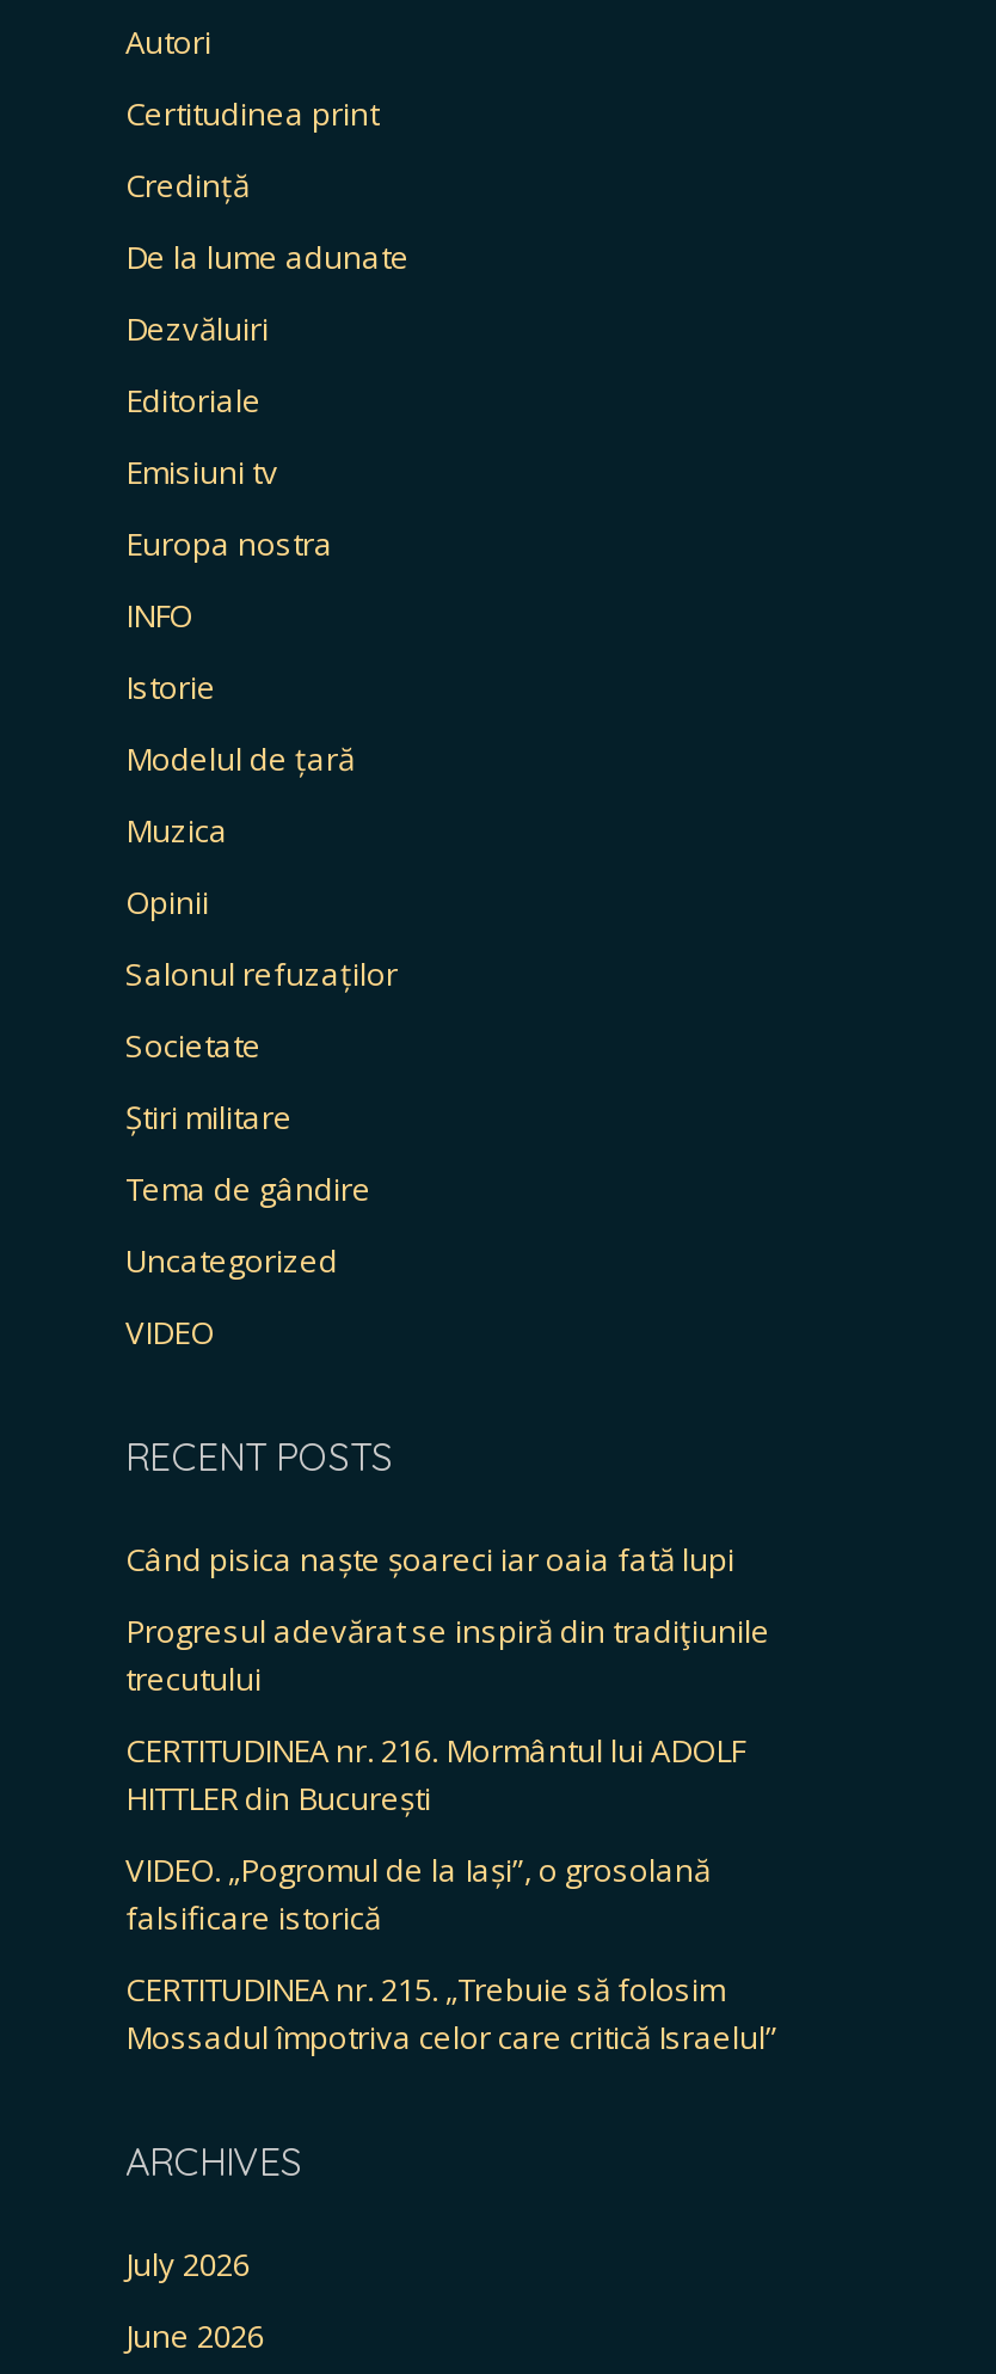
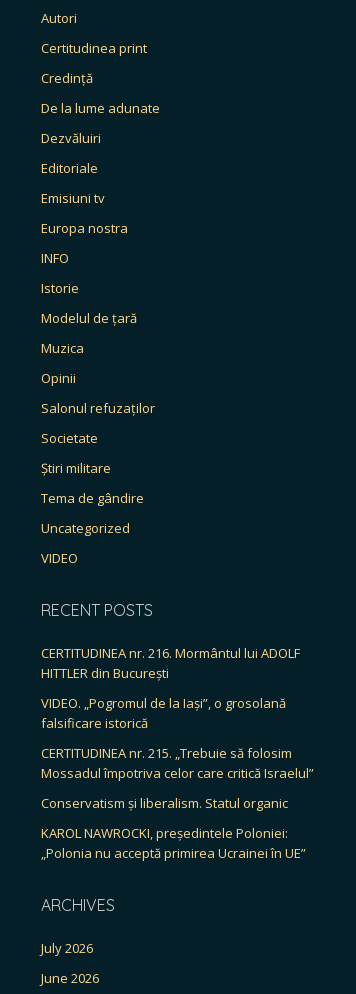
- Când pisica naște șoareci iar oaia fată lupi
- Progresul adevărat se inspiră din tradiţiunile
- trecutului

moved up: CERTITUDINEA nr. 216. Mormântul lui ADOLF | HITTLER din București | VIDEO. „Pogromul de la Iași”, o grosolană | falsificare istorică | CERTITUDINEA nr. 215. „Trebuie să folosim | Mossadul împotriva celor care critică Israelul”

+ Conservatism și liberalism. Statul organic
+ KAROL NAWROCKI, președintele Poloniei:
+ „Polonia nu acceptă primirea Ucrainei în UE”
